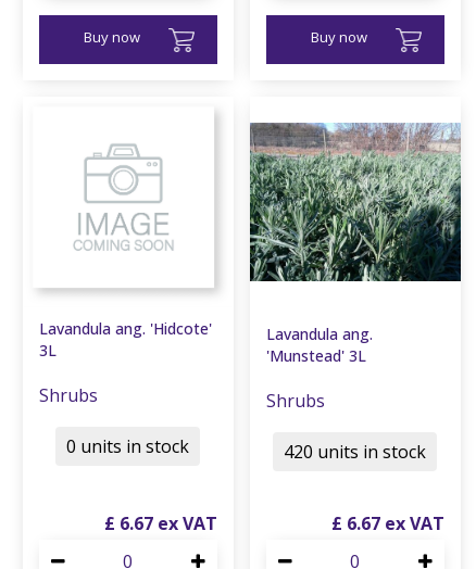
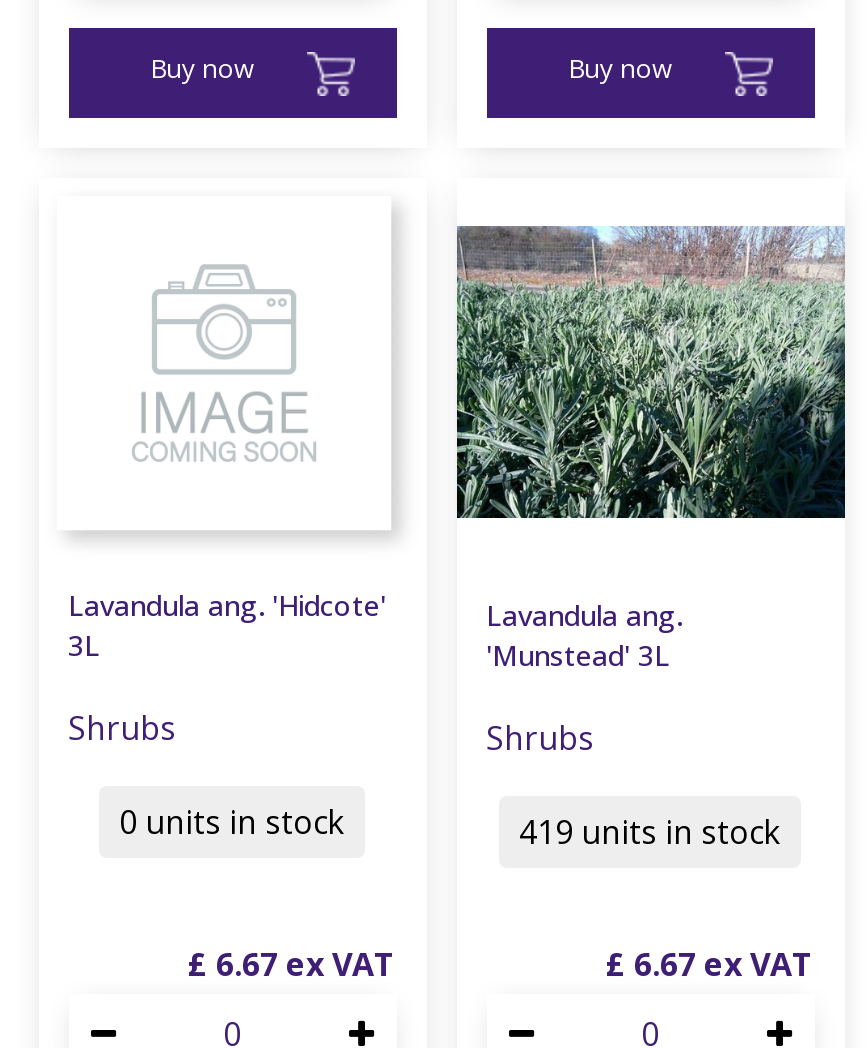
- 420 units in stock
+ 419 units in stock
